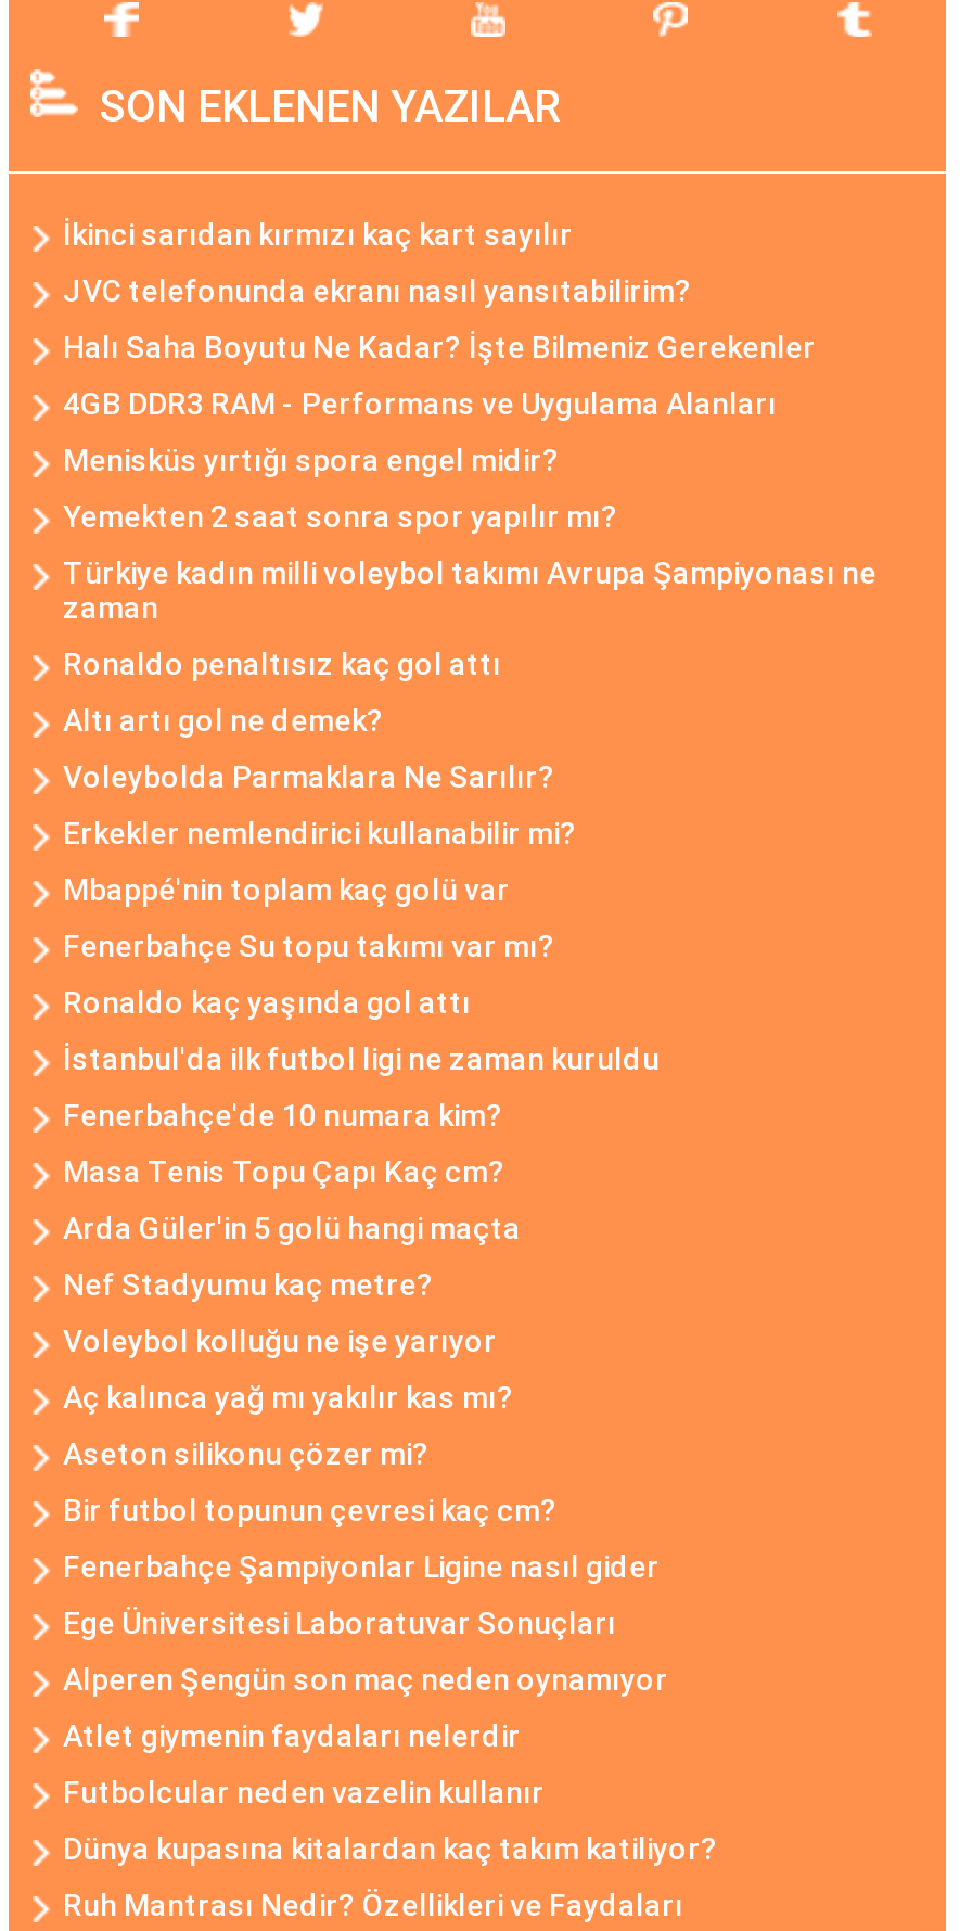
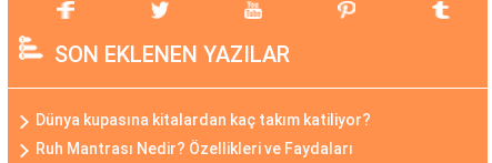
- İkinci sarıdan kırmızı kaç kart sayılır
- JVC telefonunda ekranı nasıl yansıtabilirim?
- Halı Saha Boyutu Ne Kadar? İşte Bilmeniz Gerekenler
- 4GB DDR3 RAM - Performans ve Uygulama Alanları
- Menisküs yırtığı spora engel midir?
- Yemekten 2 saat sonra spor yapılır mı?
- Türkiye kadın milli voleybol takımı Avrupa Şampiyonası ne
- zaman
- Ronaldo penaltısız kaç gol attı
- Altı artı gol ne demek?
- Voleybolda Parmaklara Ne Sarılır?
- Erkekler nemlendirici kullanabilir mi?
- Mbappé'nin toplam kaç golü var
- Fenerbahçe Su topu takımı var mı?
- Ronaldo kaç yaşında gol attı
- İstanbul'da ilk futbol ligi ne zaman kuruldu
- Fenerbahçe'de 10 numara kim?
- Masa Tenis Topu Çapı Kaç cm?
- Arda Güler'in 5 golü hangi maçta
- Nef Stadyumu kaç metre?
- Voleybol kolluğu ne işe yarıyor
- Aç kalınca yağ mı yakılır kas mı?
- Aseton silikonu çözer mi?
- Bir futbol topunun çevresi kaç cm?
- Fenerbahçe Şampiyonlar Ligine nasıl gider
- Ege Üniversitesi Laboratuvar Sonuçları
- Alperen Şengün son maç neden oynamıyor
- Atlet giymenin faydaları nelerdir
- Futbolcular neden vazelin kullanır
